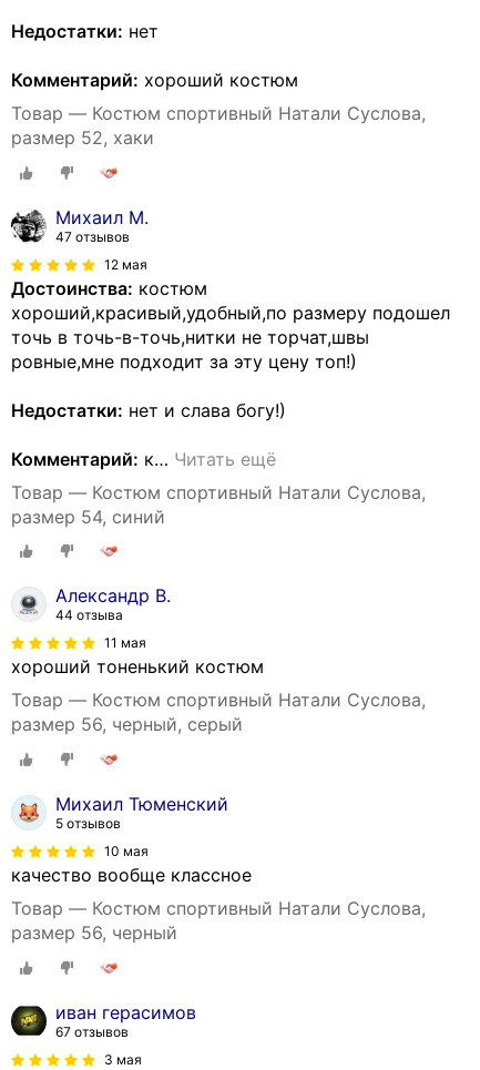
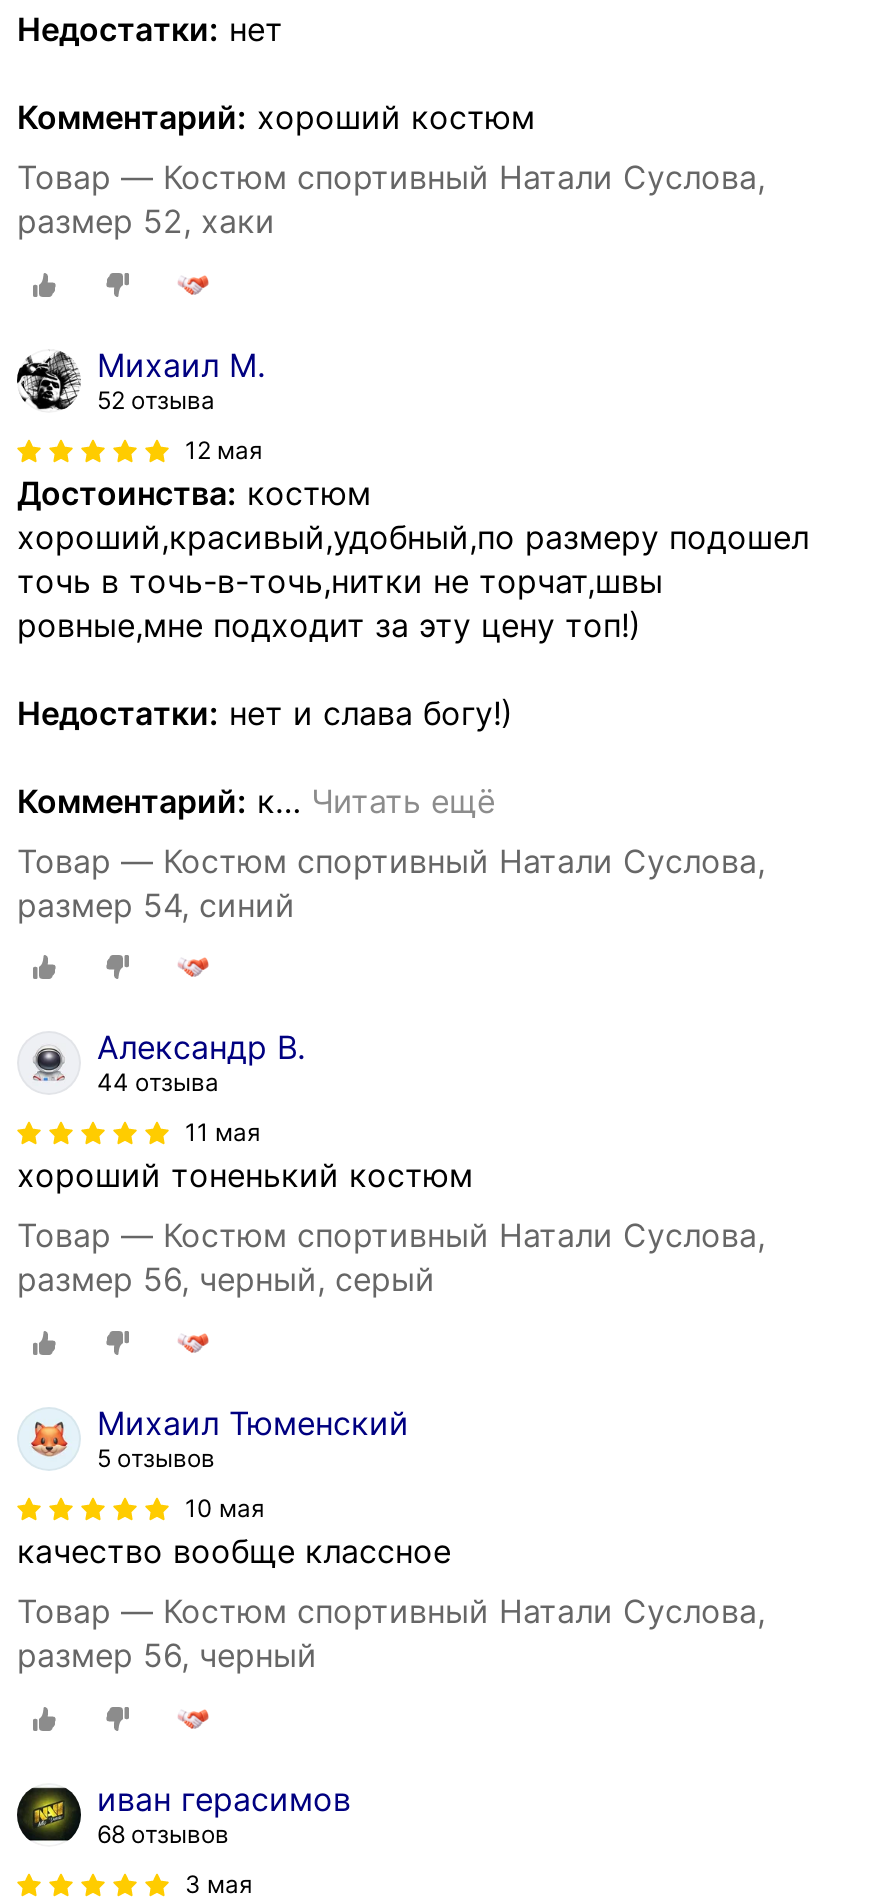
- 47 отзывов
+ 52 отзыва

- 67 отзывов
+ 68 отзывов
